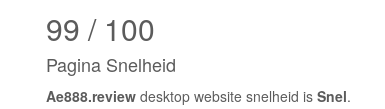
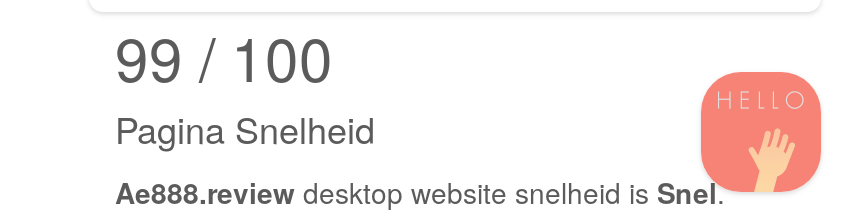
+ [image]
